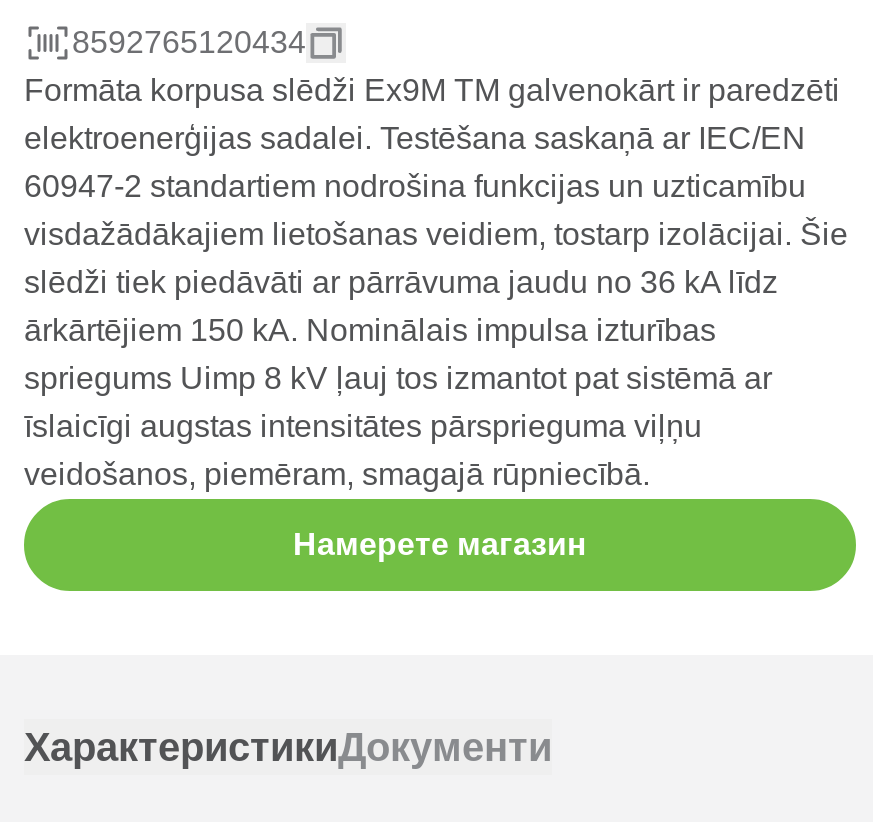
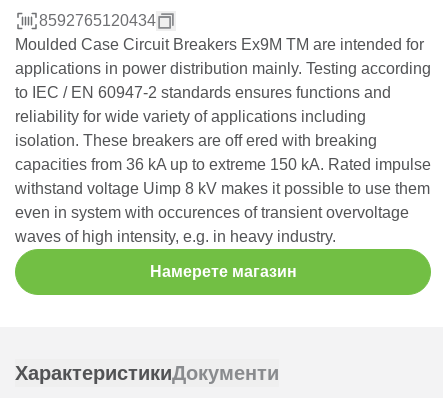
- Formāta korpusa slēdži Ex9M TM galvenokārt ir paredzēti
- elektroenerģijas sadalei. Testēšana saskaņā ar IEC/EN
- 60947-2 standartiem nodrošina funkcijas un uzticamību
- visdažādākajiem lietošanas veidiem, tostarp izolācijai. Šie
- slēdži tiek piedāvāti ar pārrāvuma jaudu no 36 kA līdz
- ārkārtējiem 150 kA. Nominālais impulsa izturības
- spriegums Uimp 8 kV ļauj tos izmantot pat sistēmā ar
- īslaicīgi augstas intensitātes pārsprieguma viļņu
- veidošanos, piemēram, smagajā rūpniecībā.
+ Moulded Case Circuit Breakers Ex9M TM are intended for
+ applications in power distribution mainly. Testing according
+ to IEC / EN 60947-2 standards ensures functions and
+ reliability for wide variety of applications including
+ isolation. These breakers are off ered with breaking
+ capacities from 36 kA up to extreme 150 kA. Rated impulse
+ withstand voltage Uimp 8 kV makes it possible to use them
+ even in system with occurences of transient overvoltage
+ waves of high intensity, e.g. in heavy industry.
